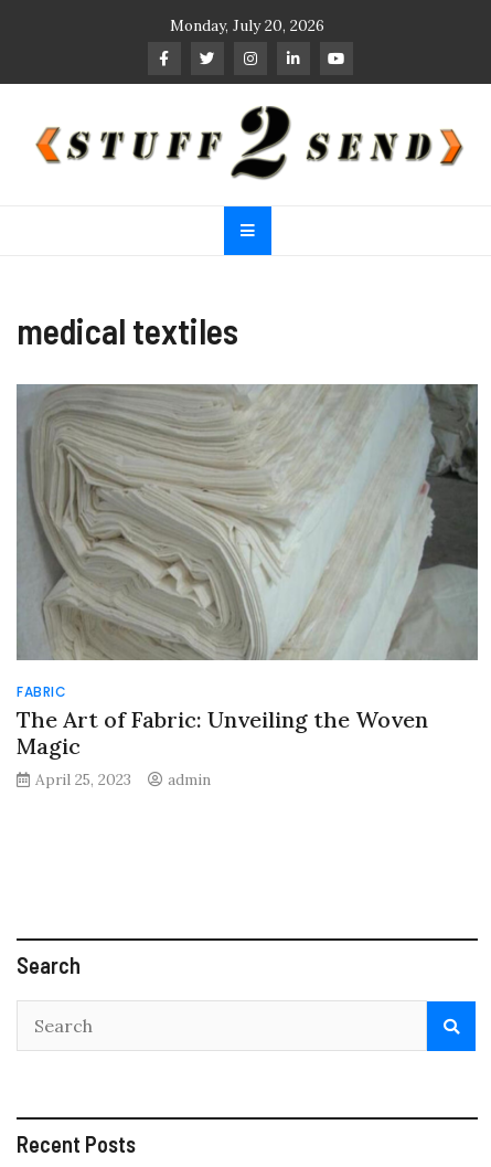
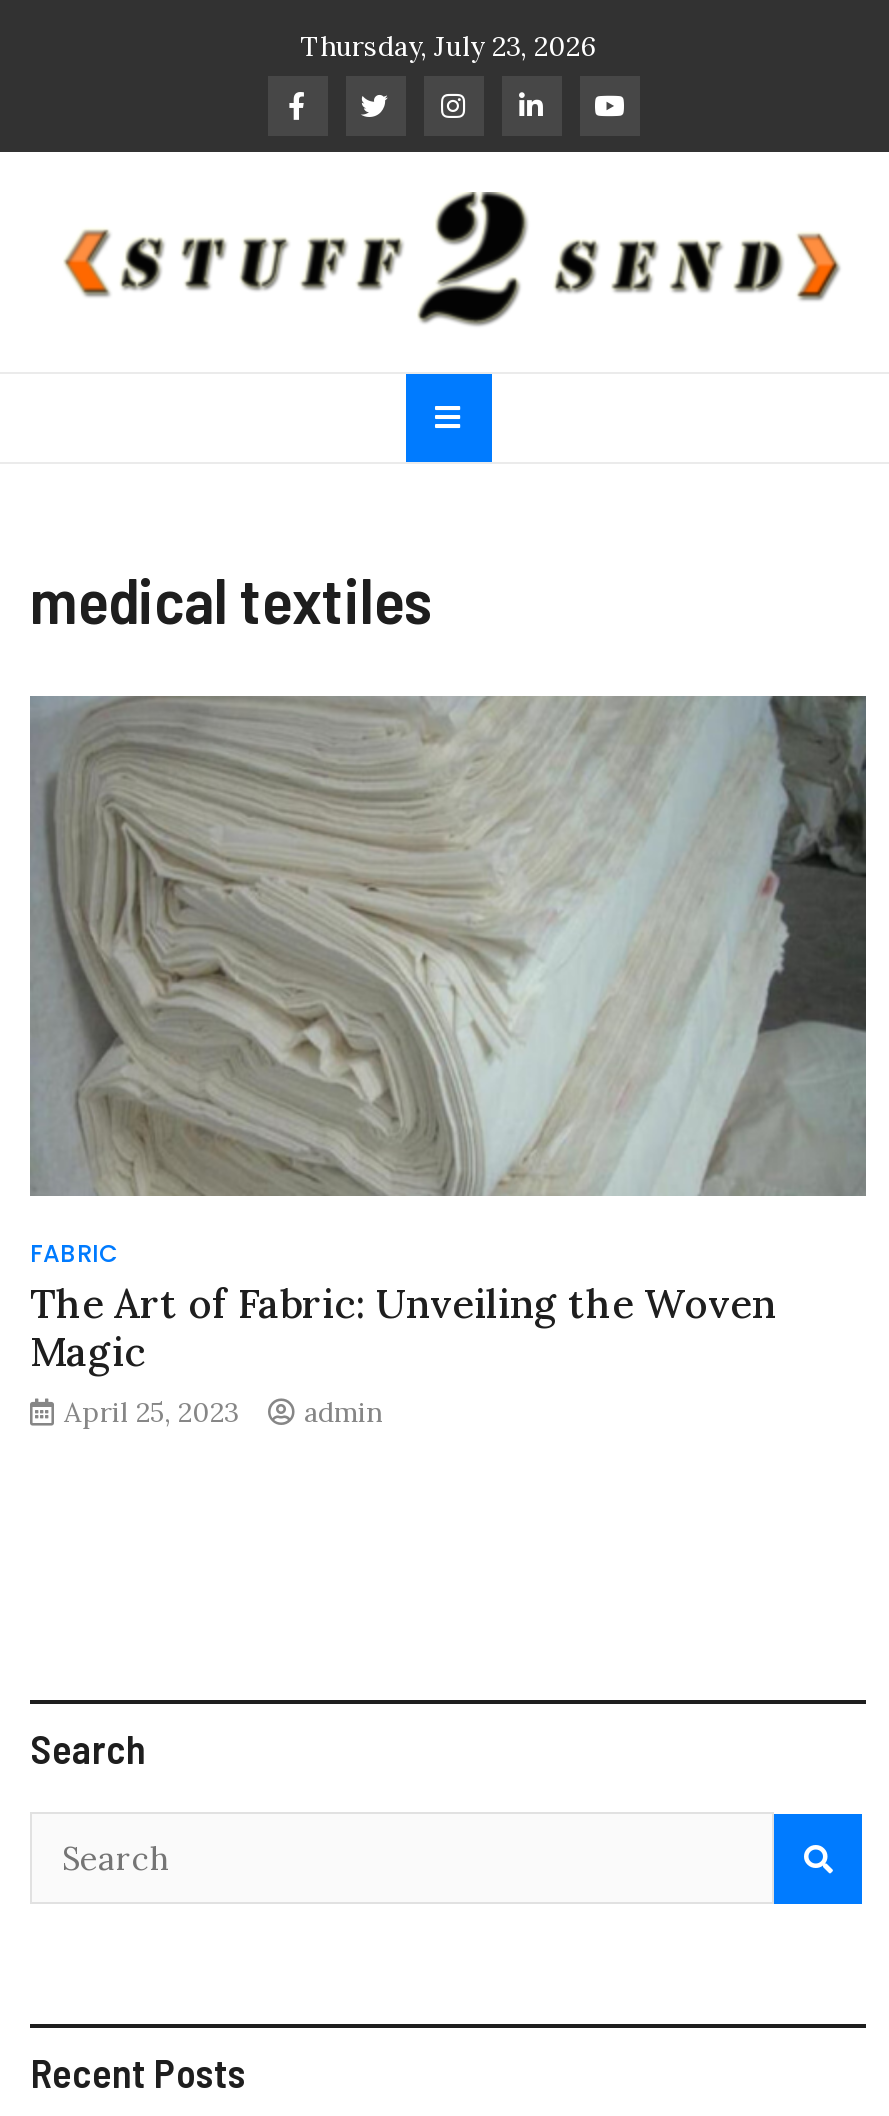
- Monday, July 20, 2026
+ Thursday, July 23, 2026
